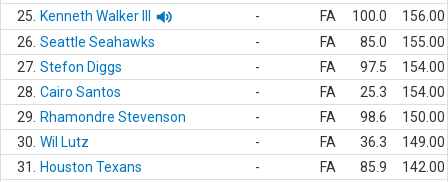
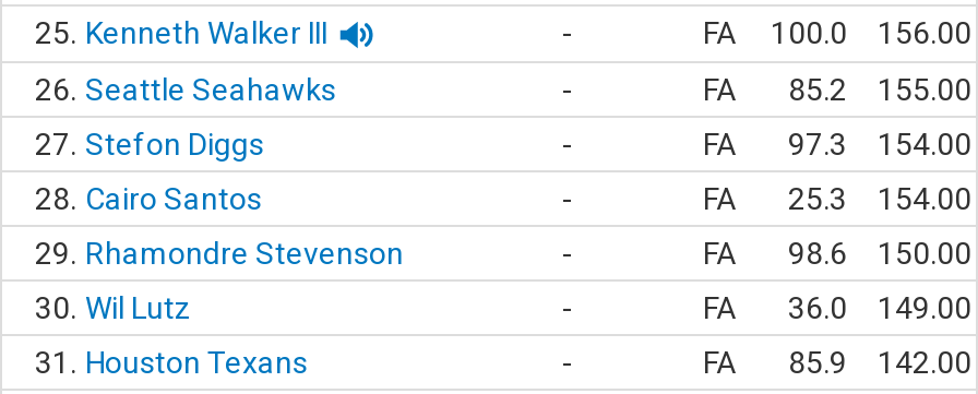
- FA 85.0 155.00
+ FA 85.2 155.00

- FA 97.5 154.00
+ FA 97.3 154.00

- FA 36.3 149.00
+ FA 36.0 149.00
